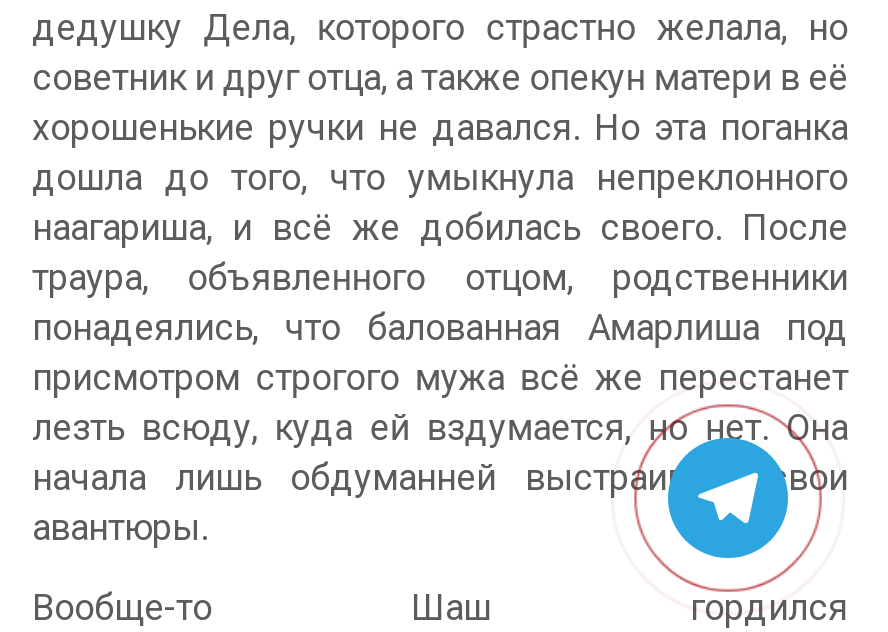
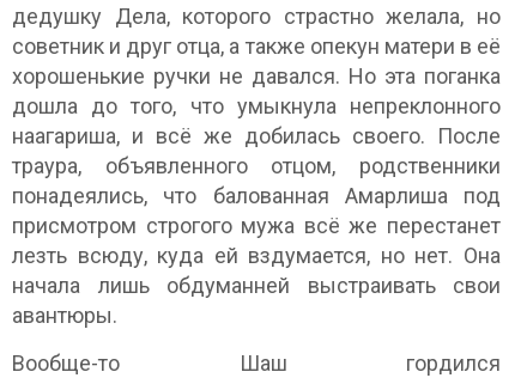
- [image]
